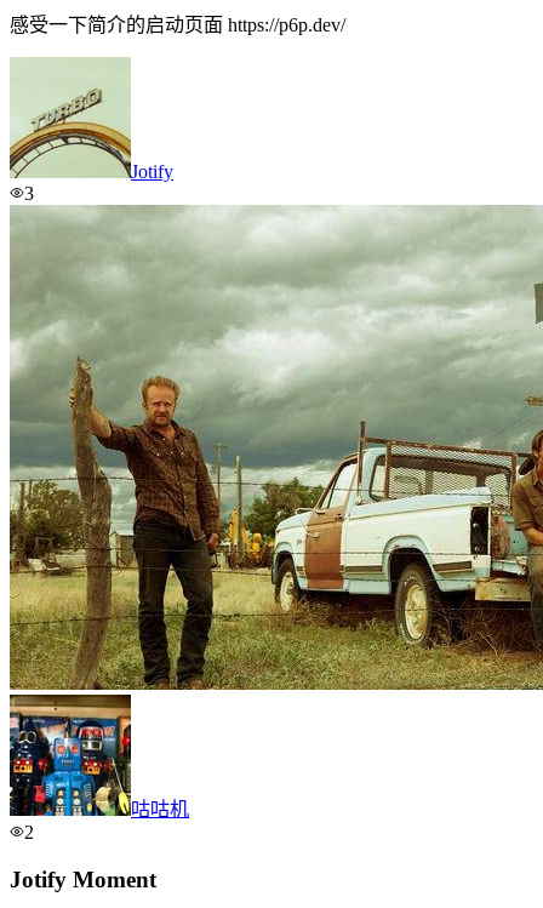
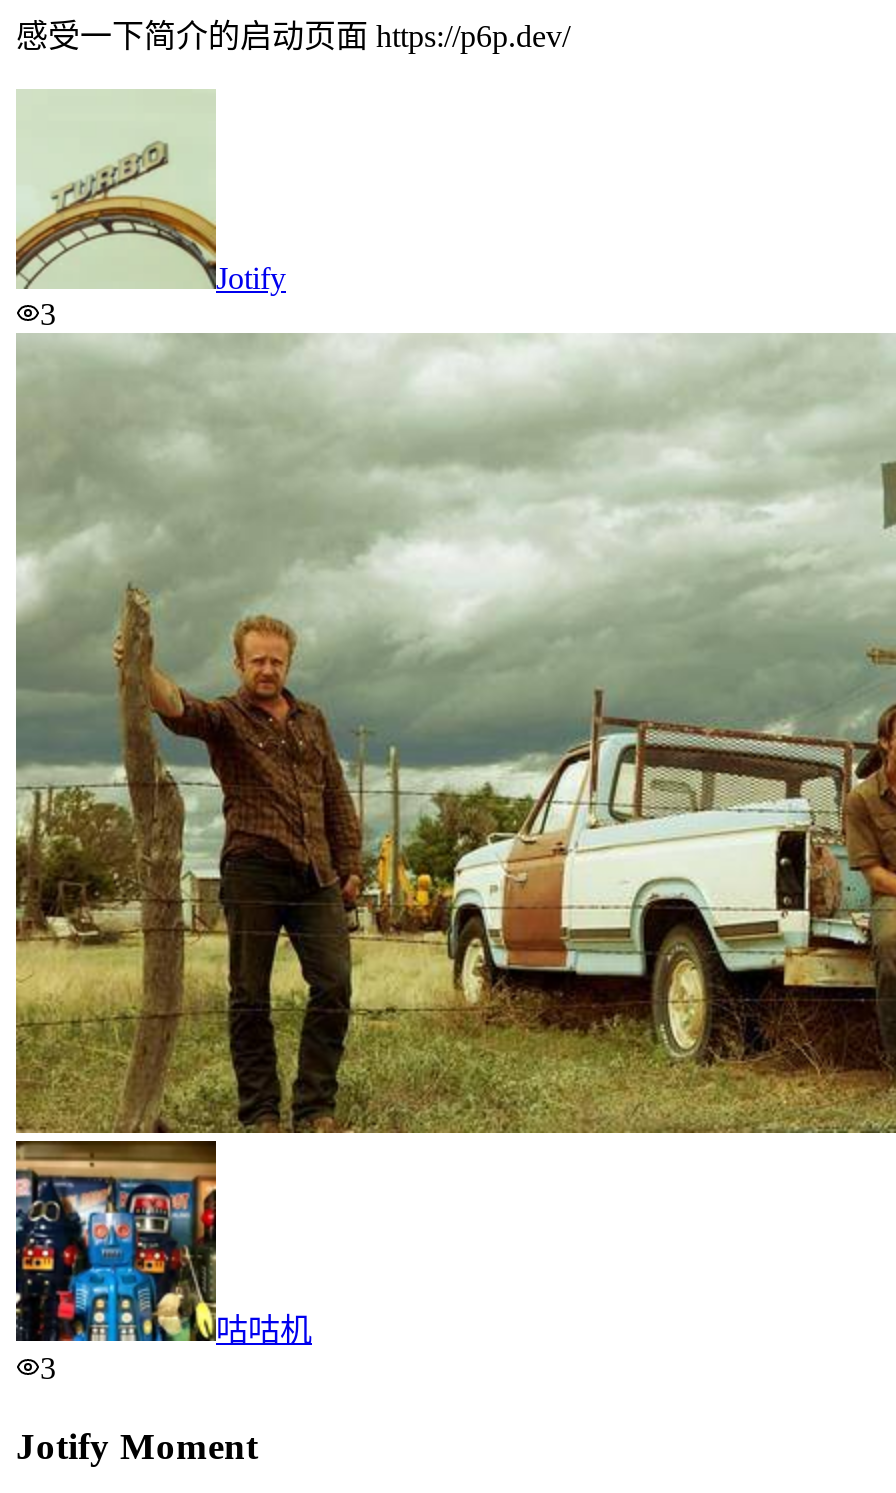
- 2
+ 3
